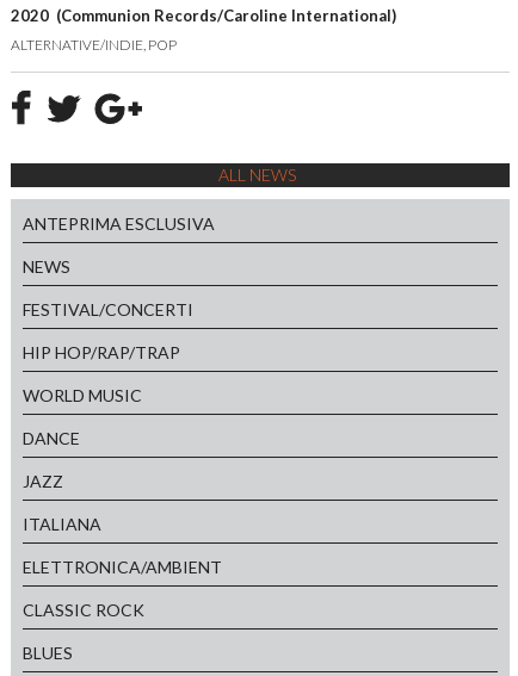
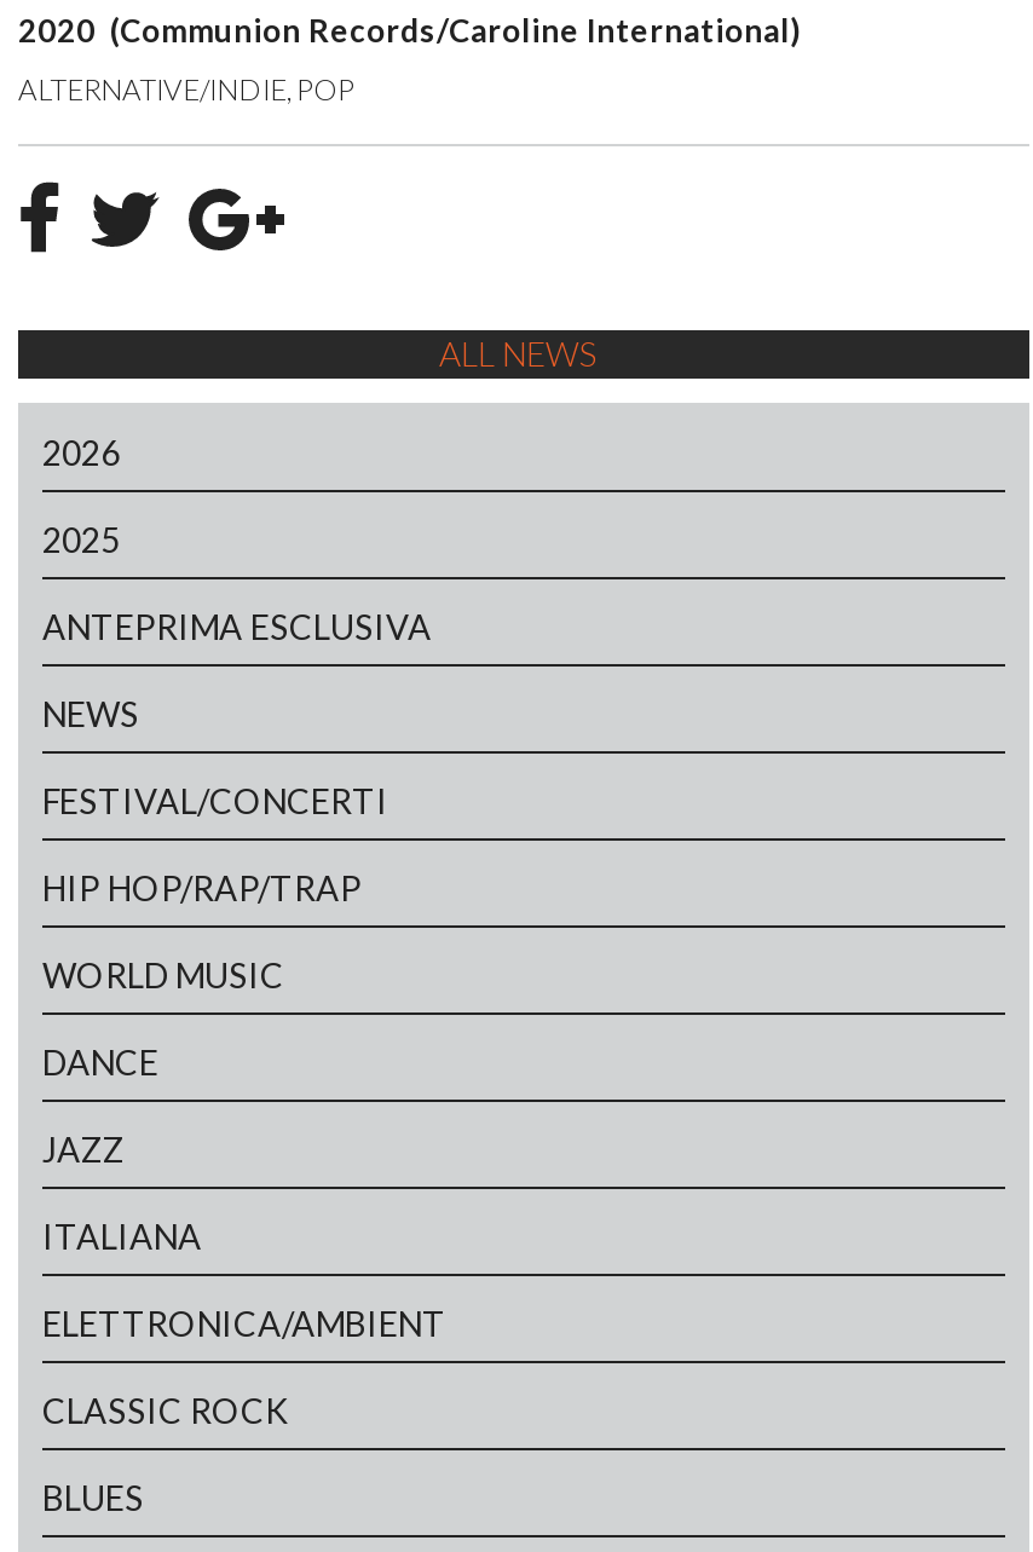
+ 2026
+ 2025
